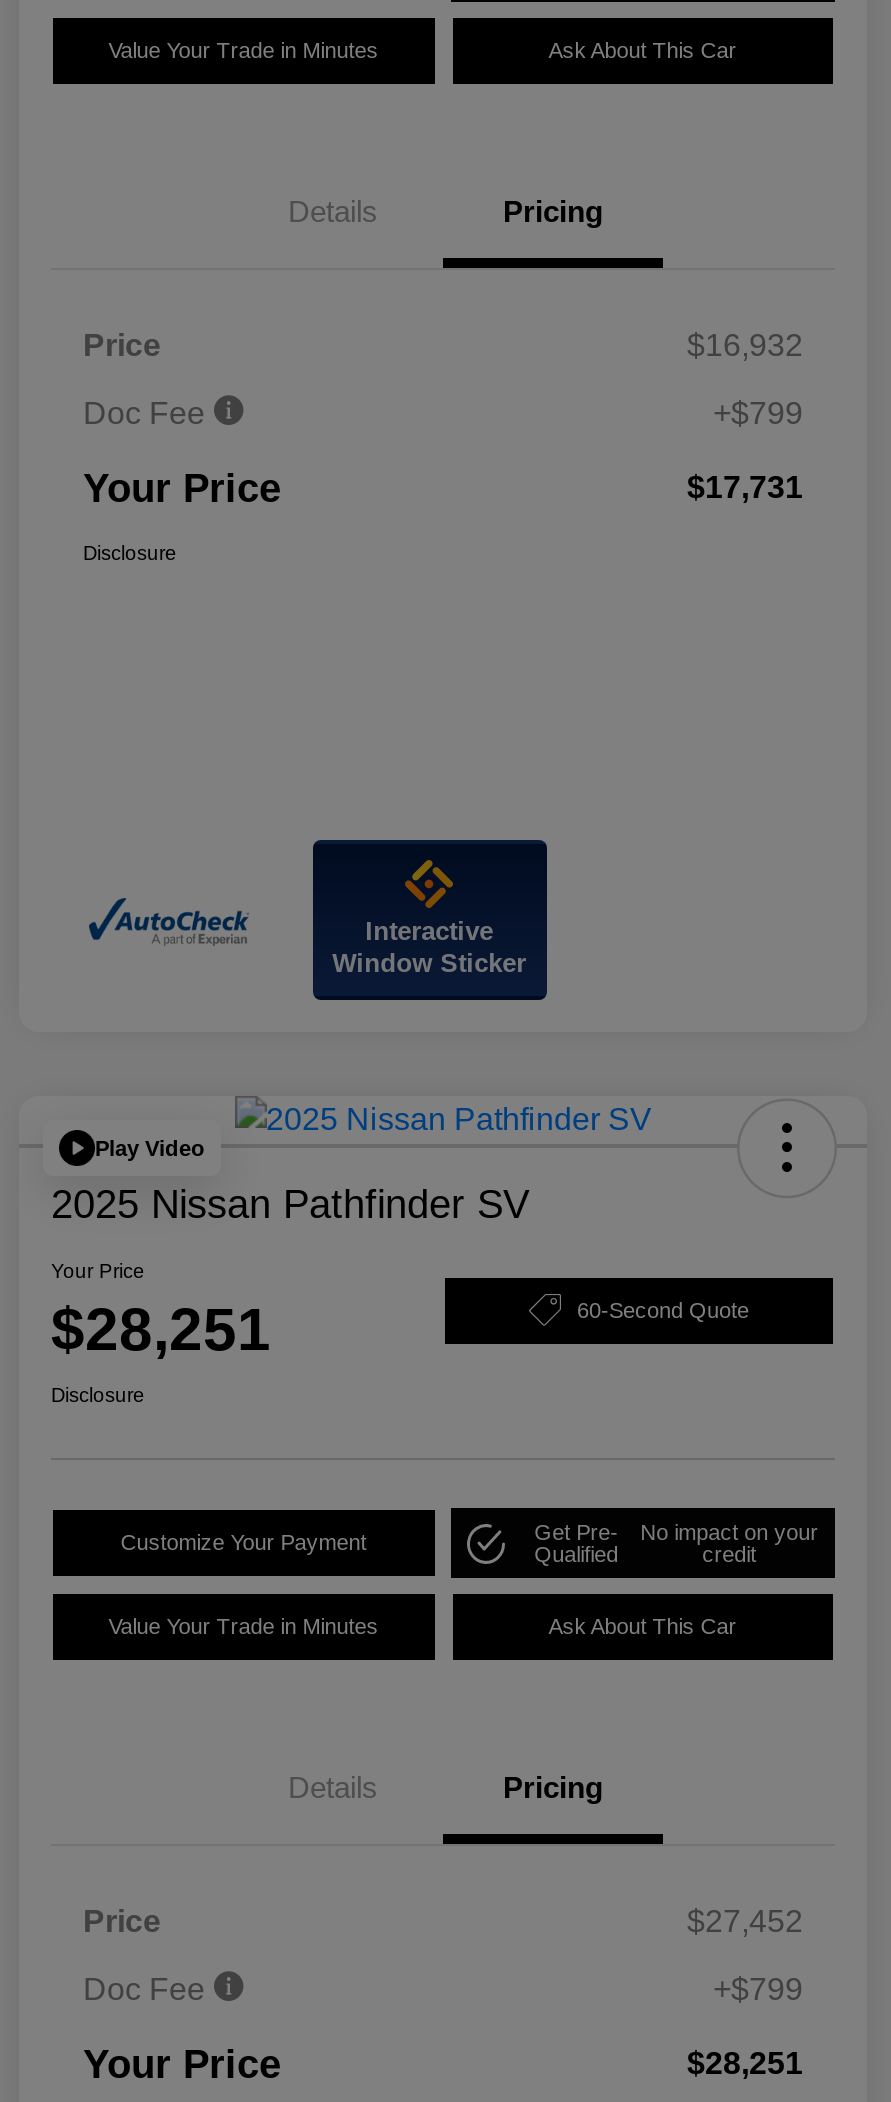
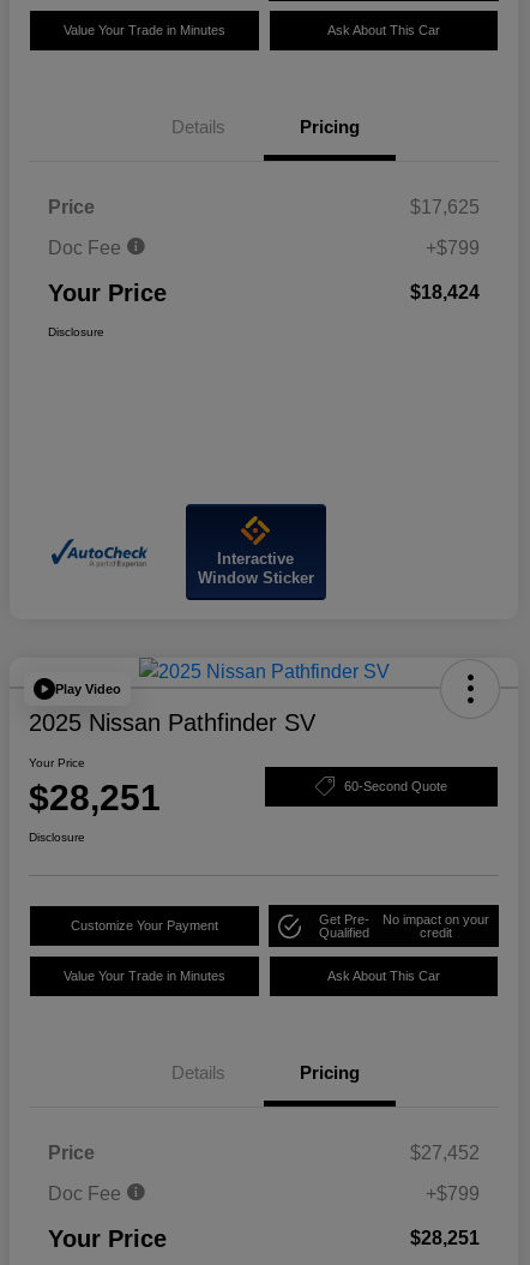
- $16,932
+ $17,625

- $17,731
+ $18,424
